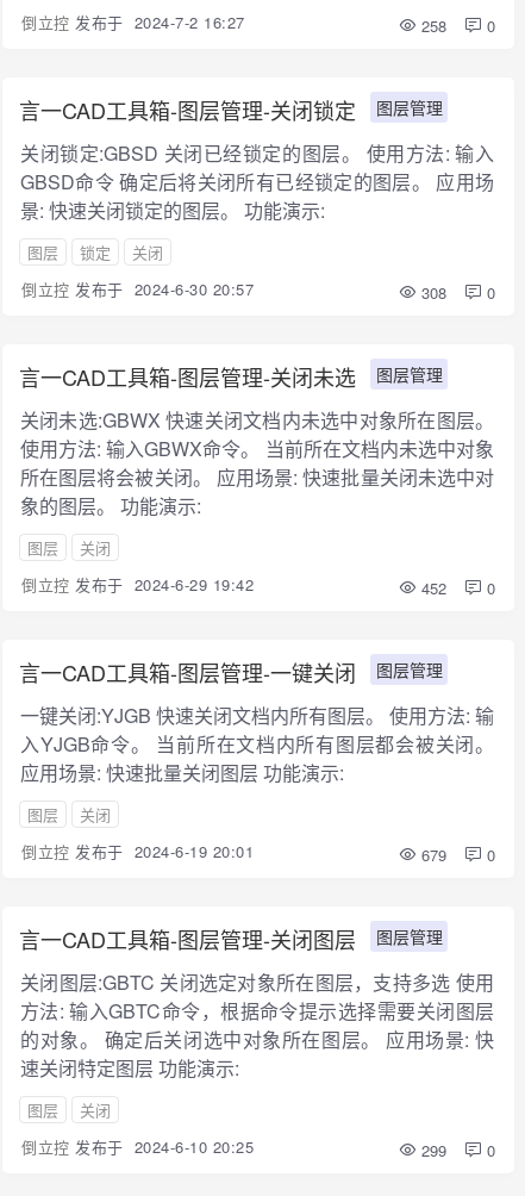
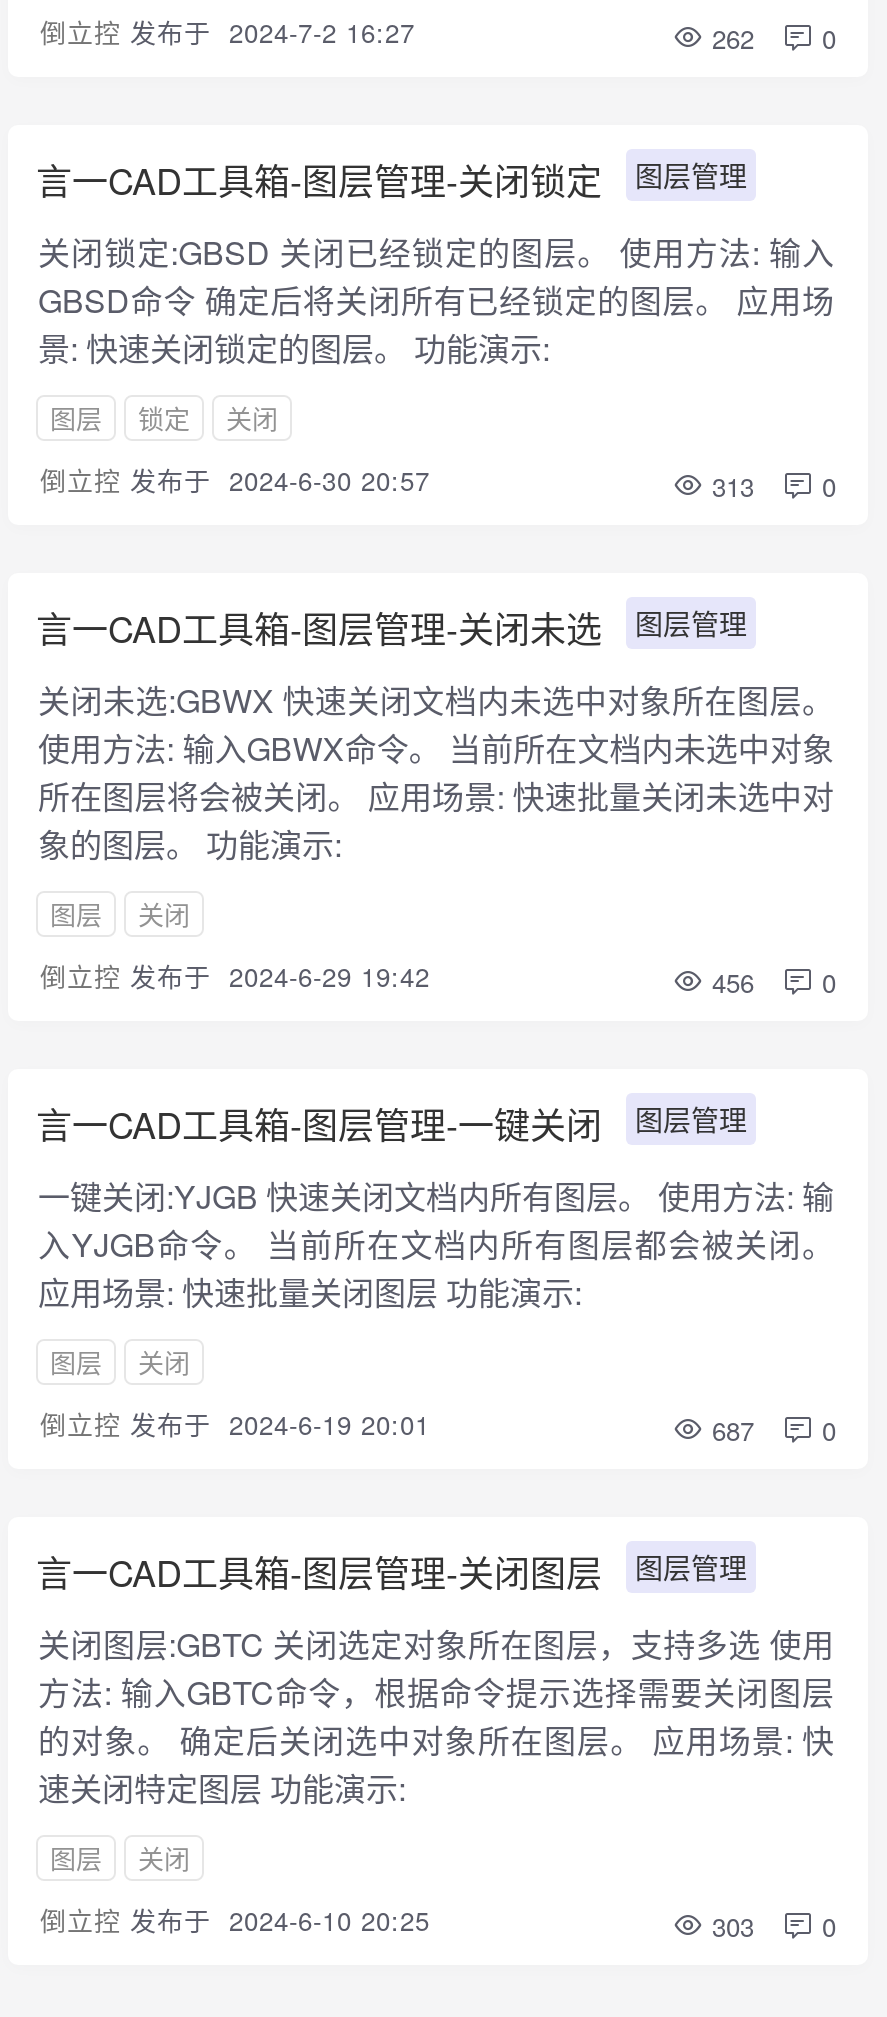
- 258
+ 262

- 308
+ 313

- 452
+ 456

- 679
+ 687

- 299
+ 303
